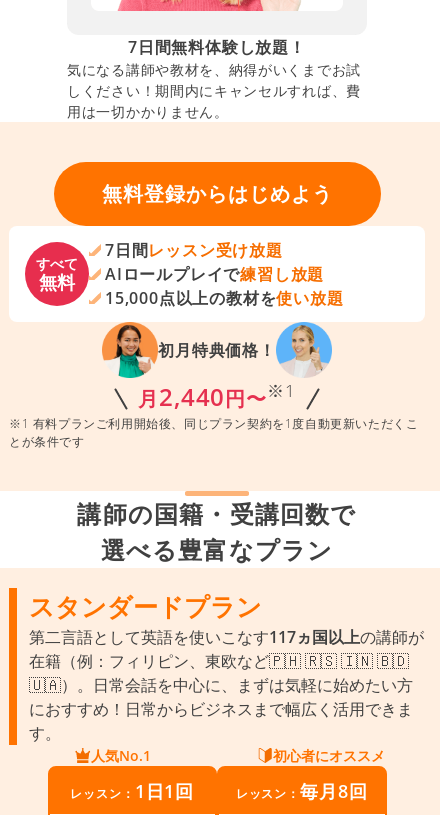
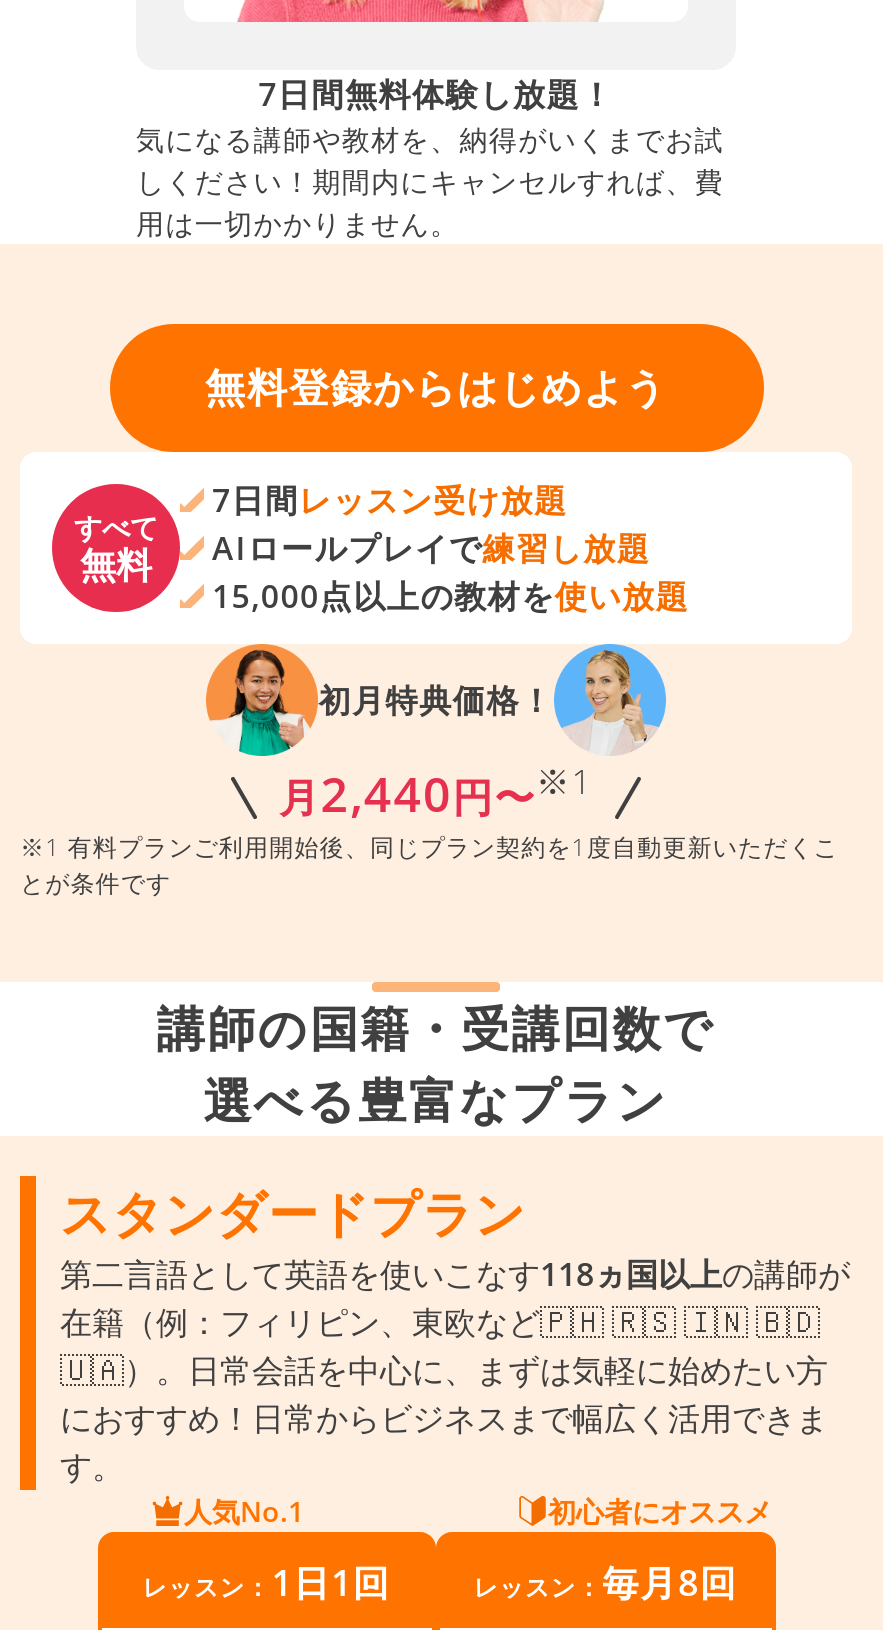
- 第二言語として英語を使いこなす117ヵ国以上の講師が
+ 第二言語として英語を使いこなす118ヵ国以上の講師が
